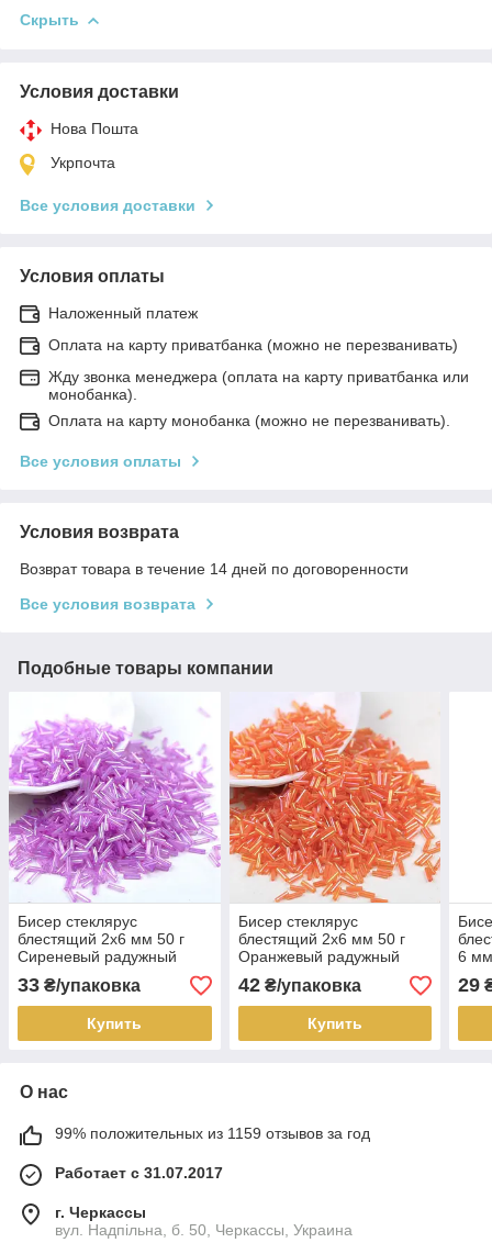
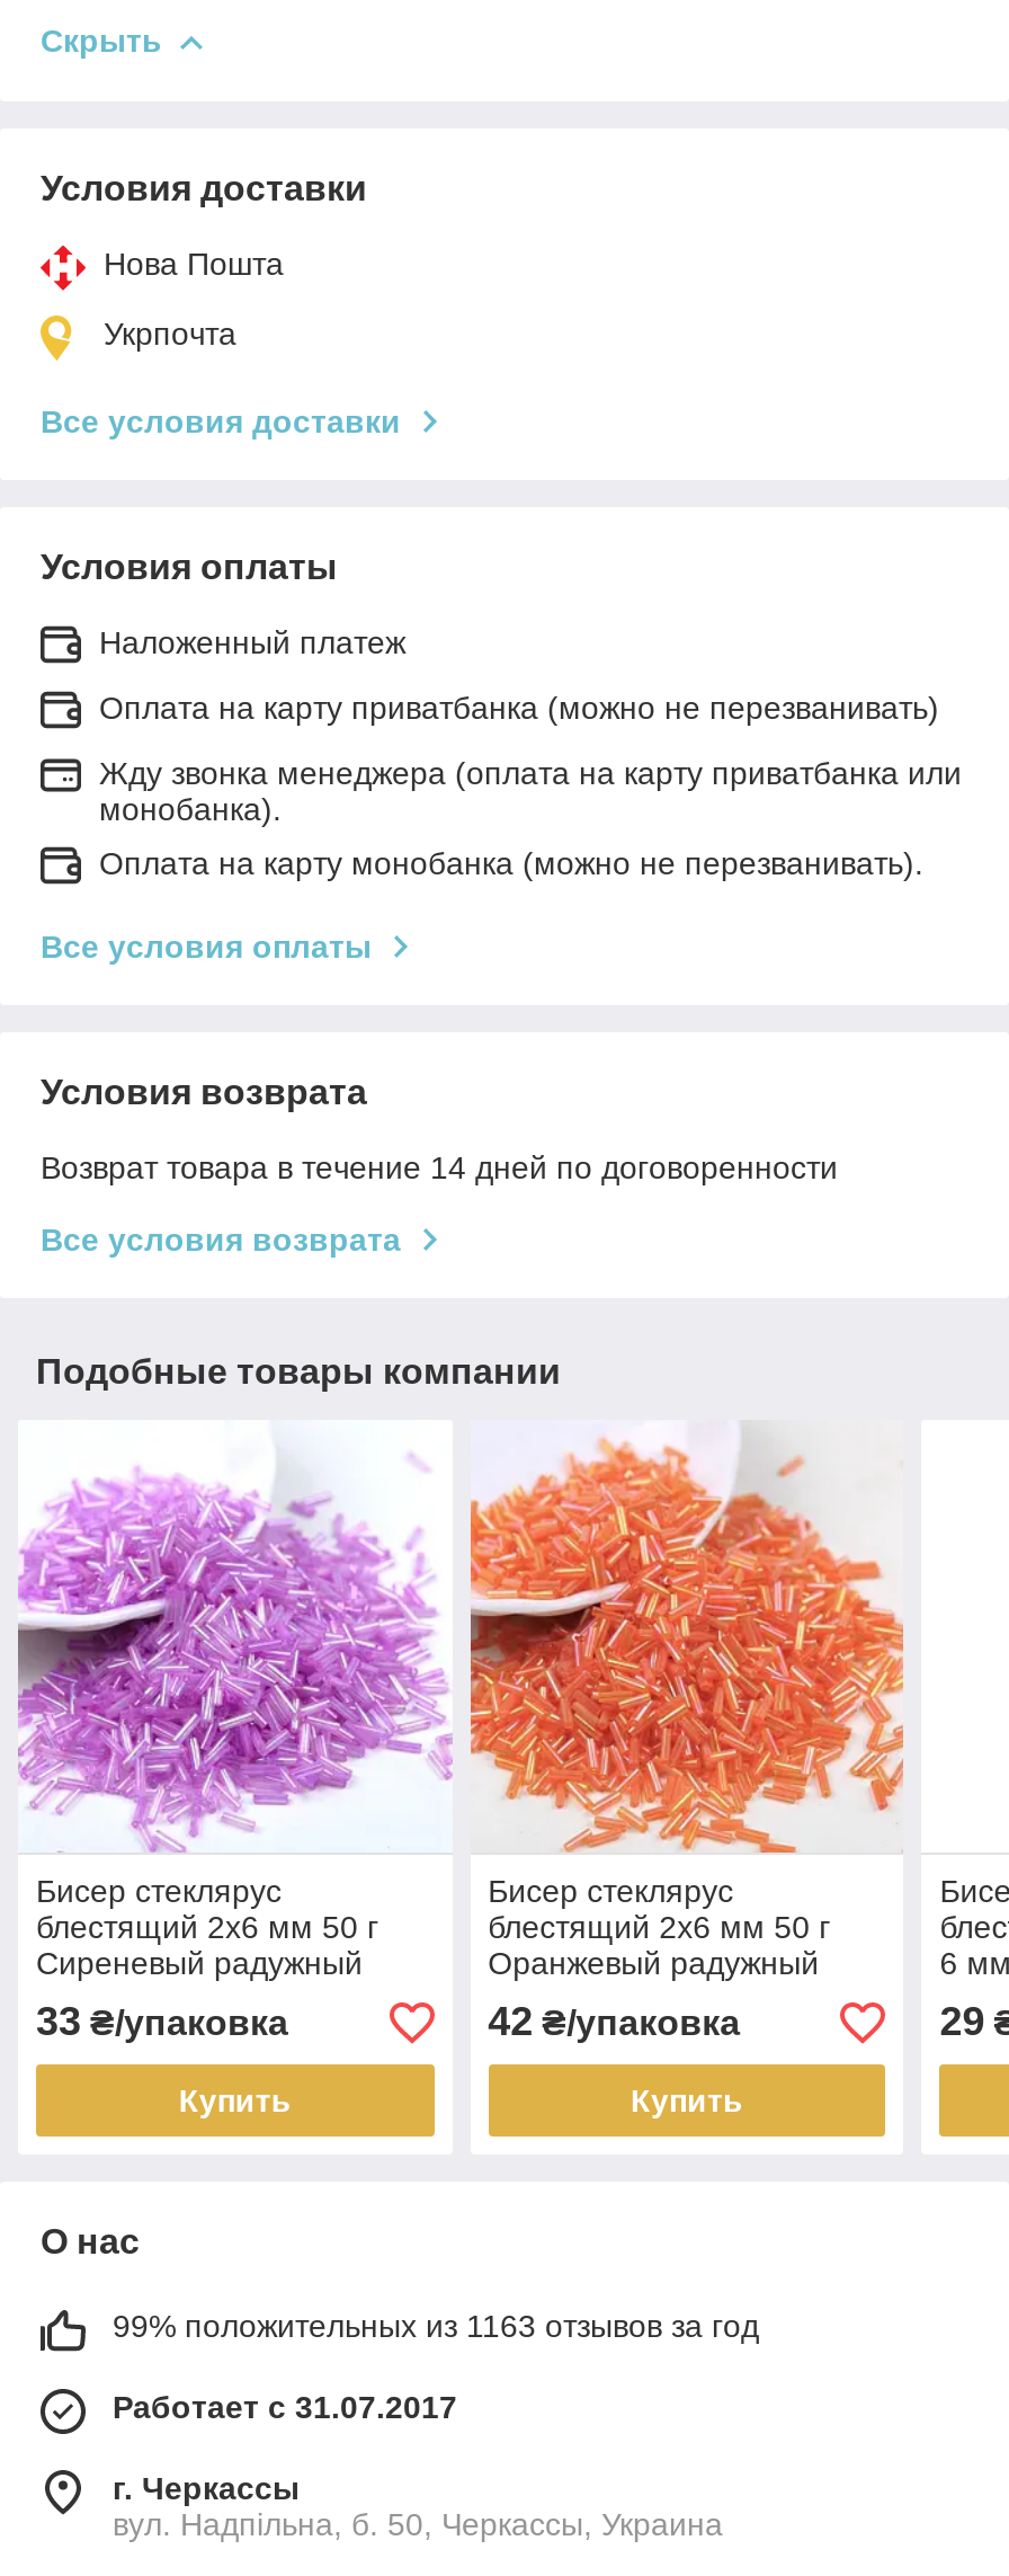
- 99% положительных из 1159 отзывов за год
+ 99% положительных из 1163 отзывов за год
